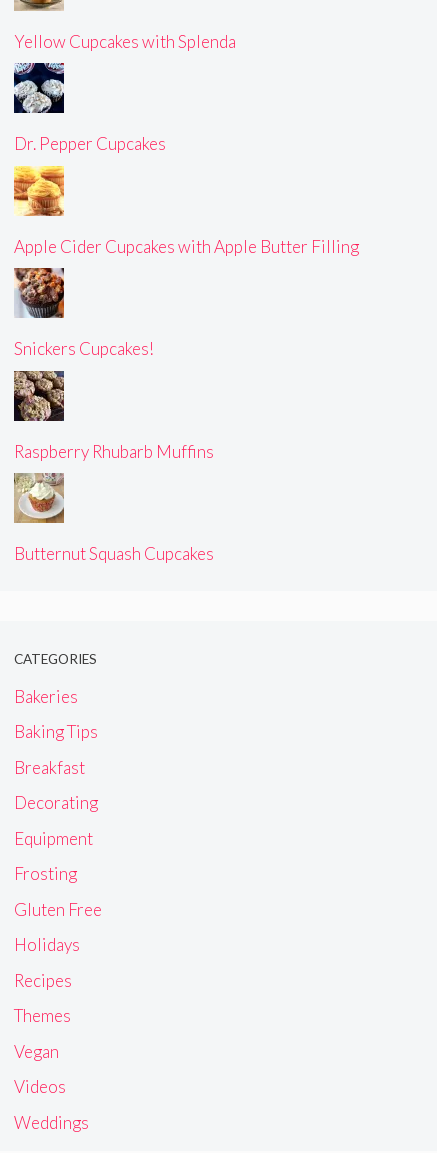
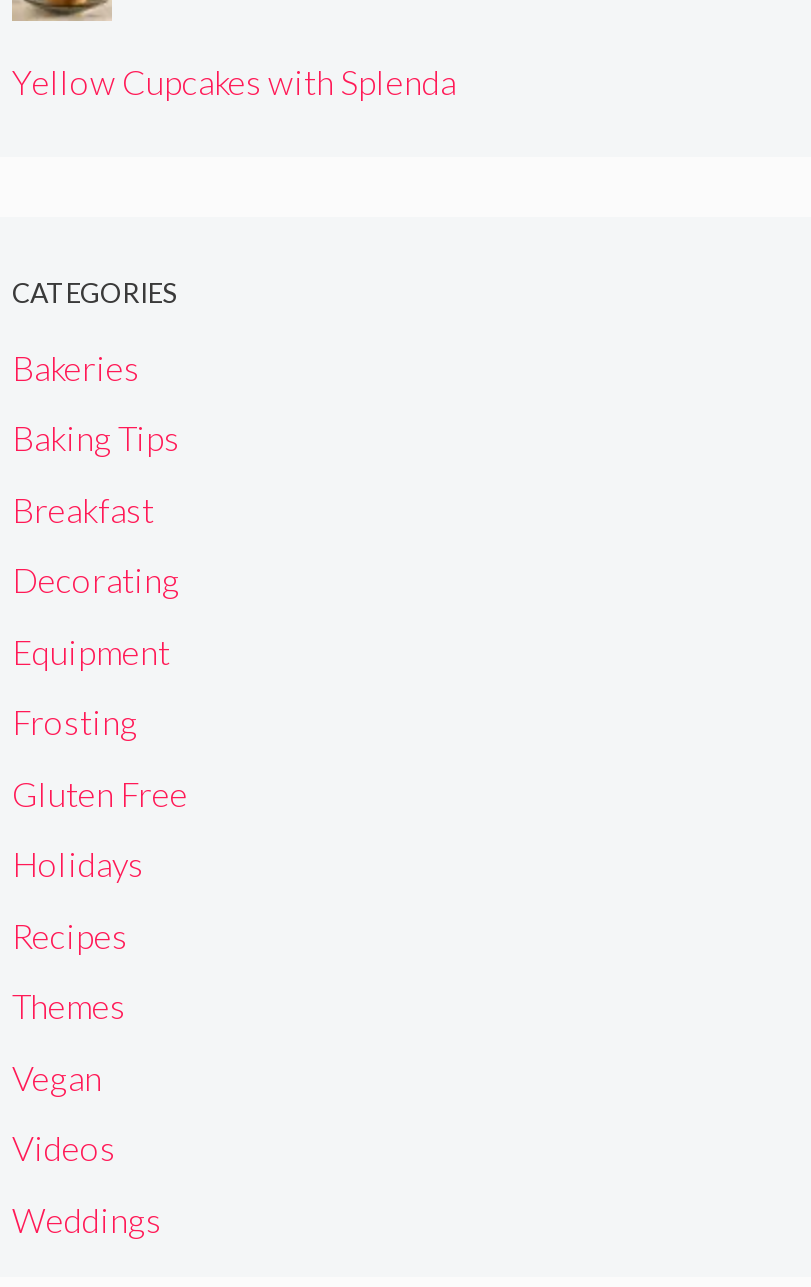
- [image]
- Dr. Pepper Cupcakes

- [image]
- Apple Cider Cupcakes with Apple Butter Filling

- [image]
- Snickers Cupcakes!

- [image]
- Raspberry Rhubarb Muffins

- [image]
- Butternut Squash Cupcakes
